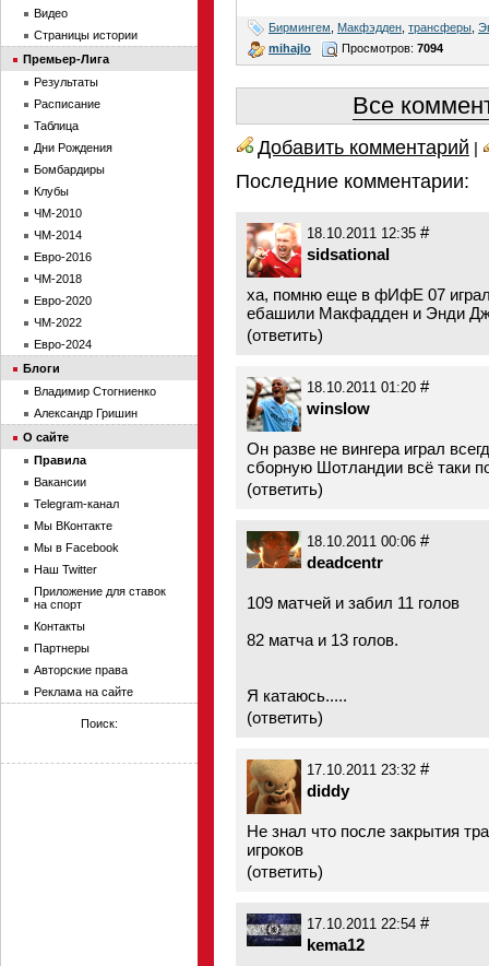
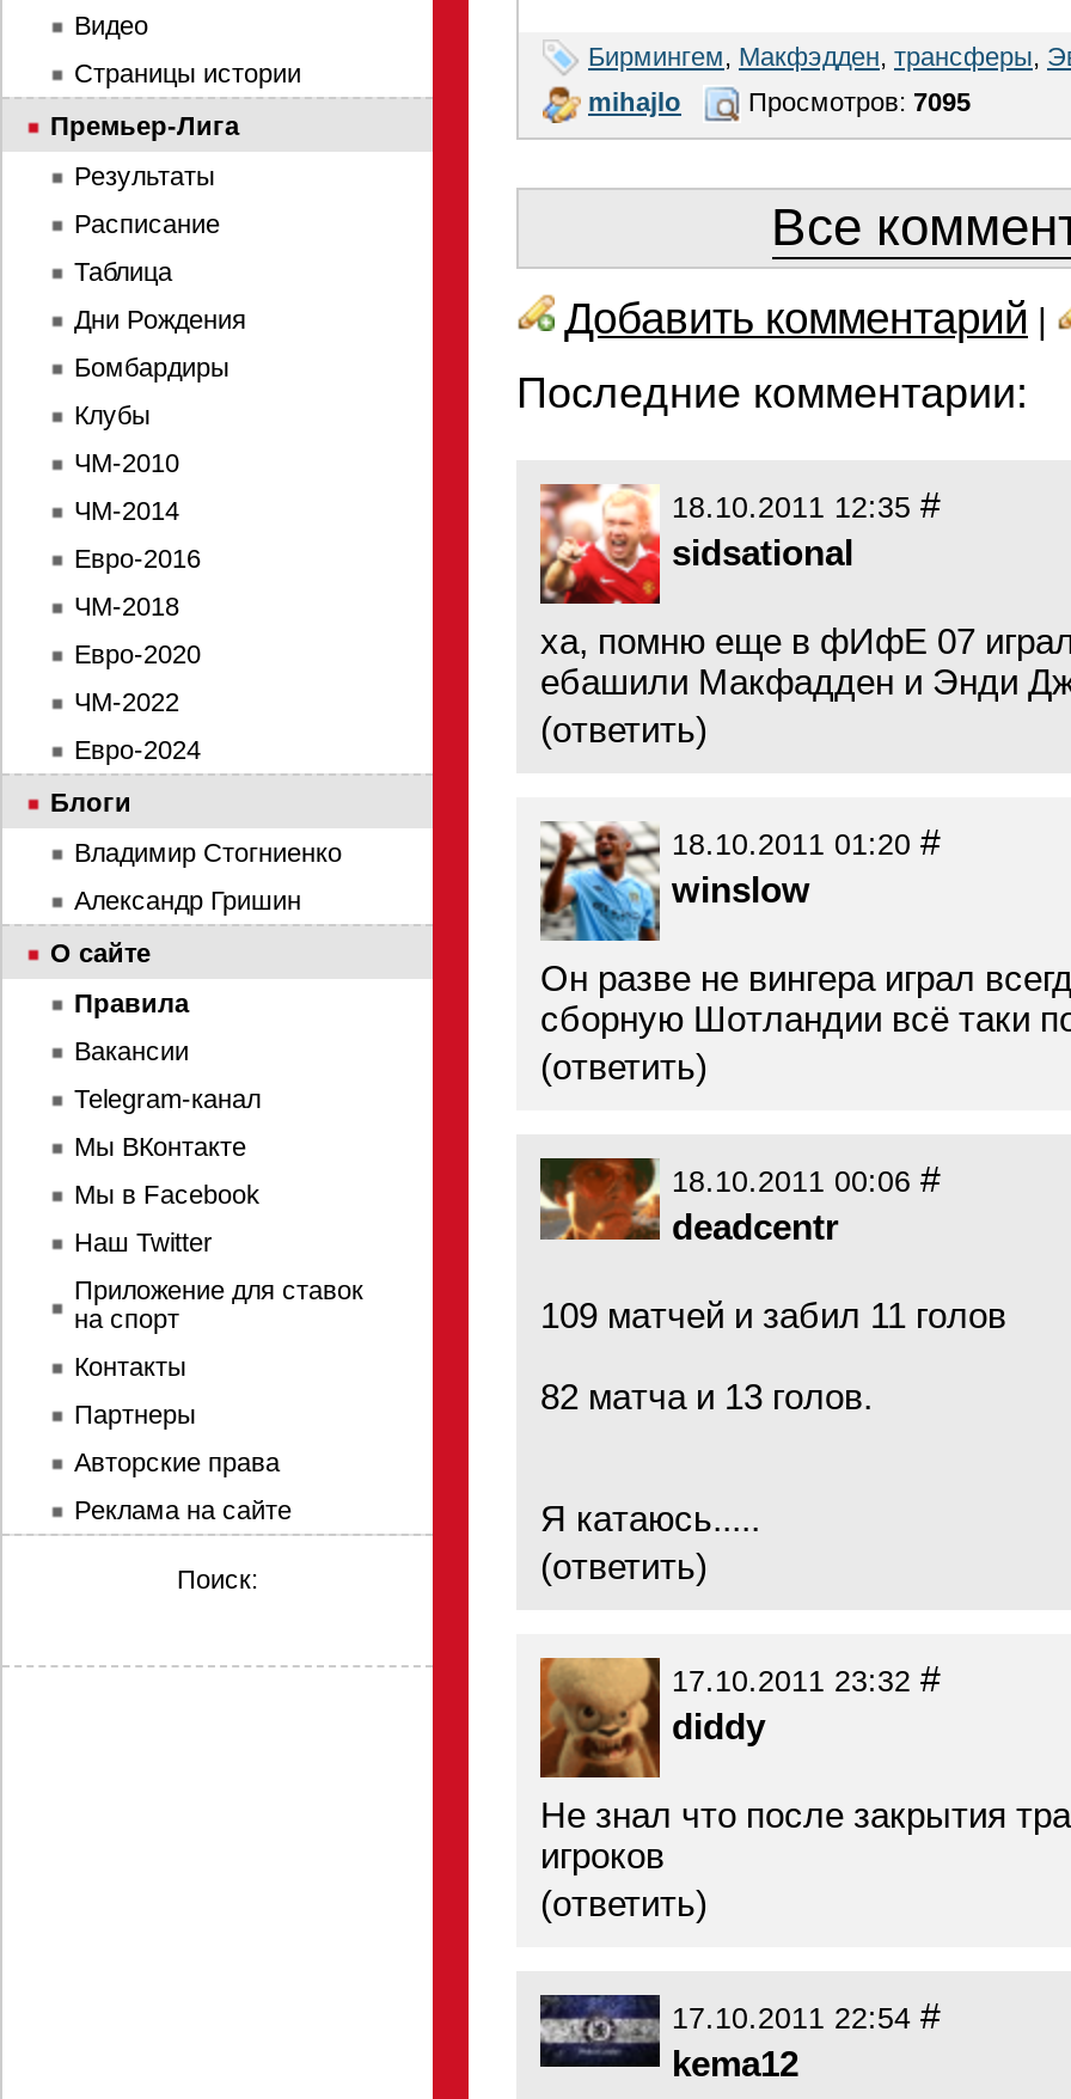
- Просмотров: 7094
+ Просмотров: 7095
